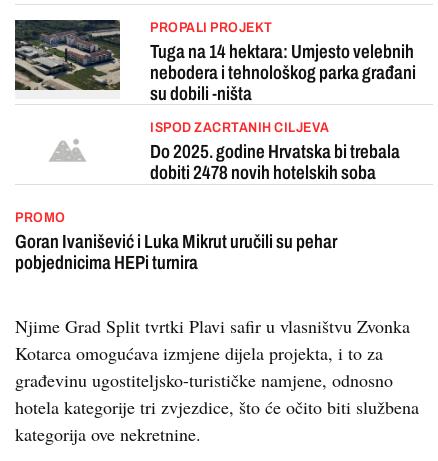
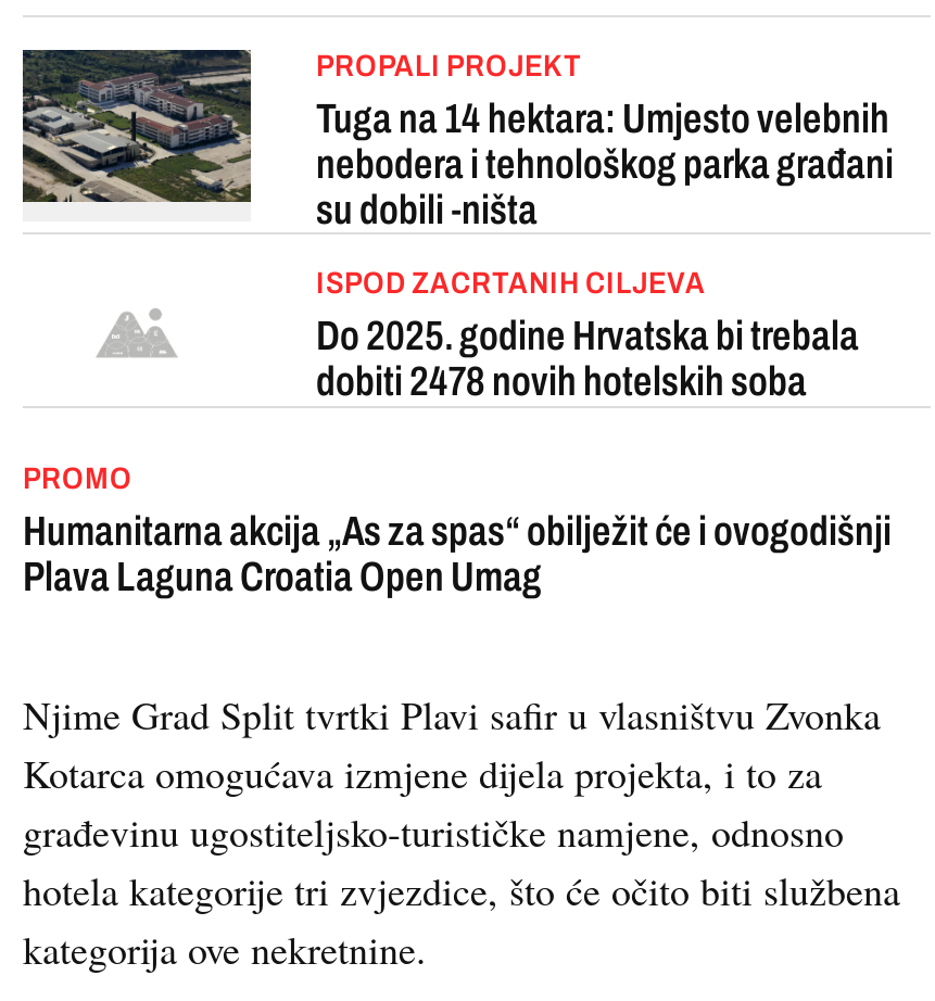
- Goran Ivanišević i Luka Mikrut uručili su pehar
- pobjednicima HEPi turnira
+ Humanitarna akcija „As za spas“ obilježit će i ovogodišnji
+ Plava Laguna Croatia Open Umag
